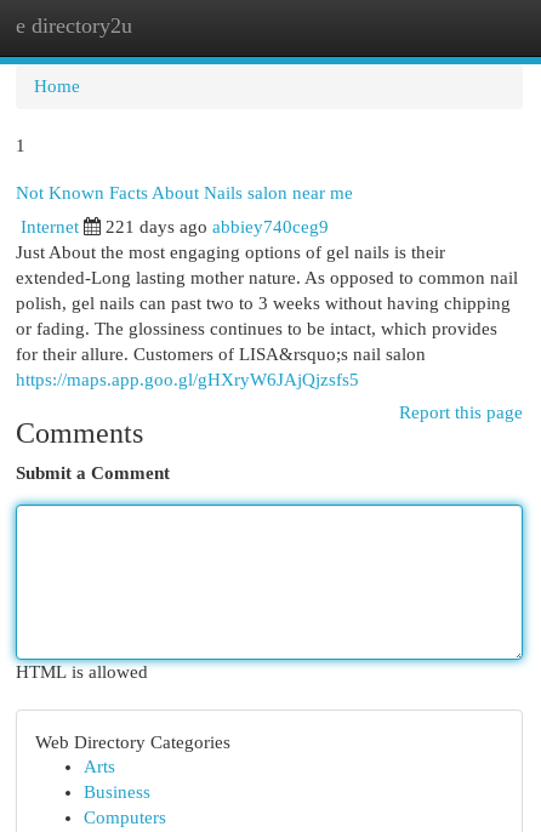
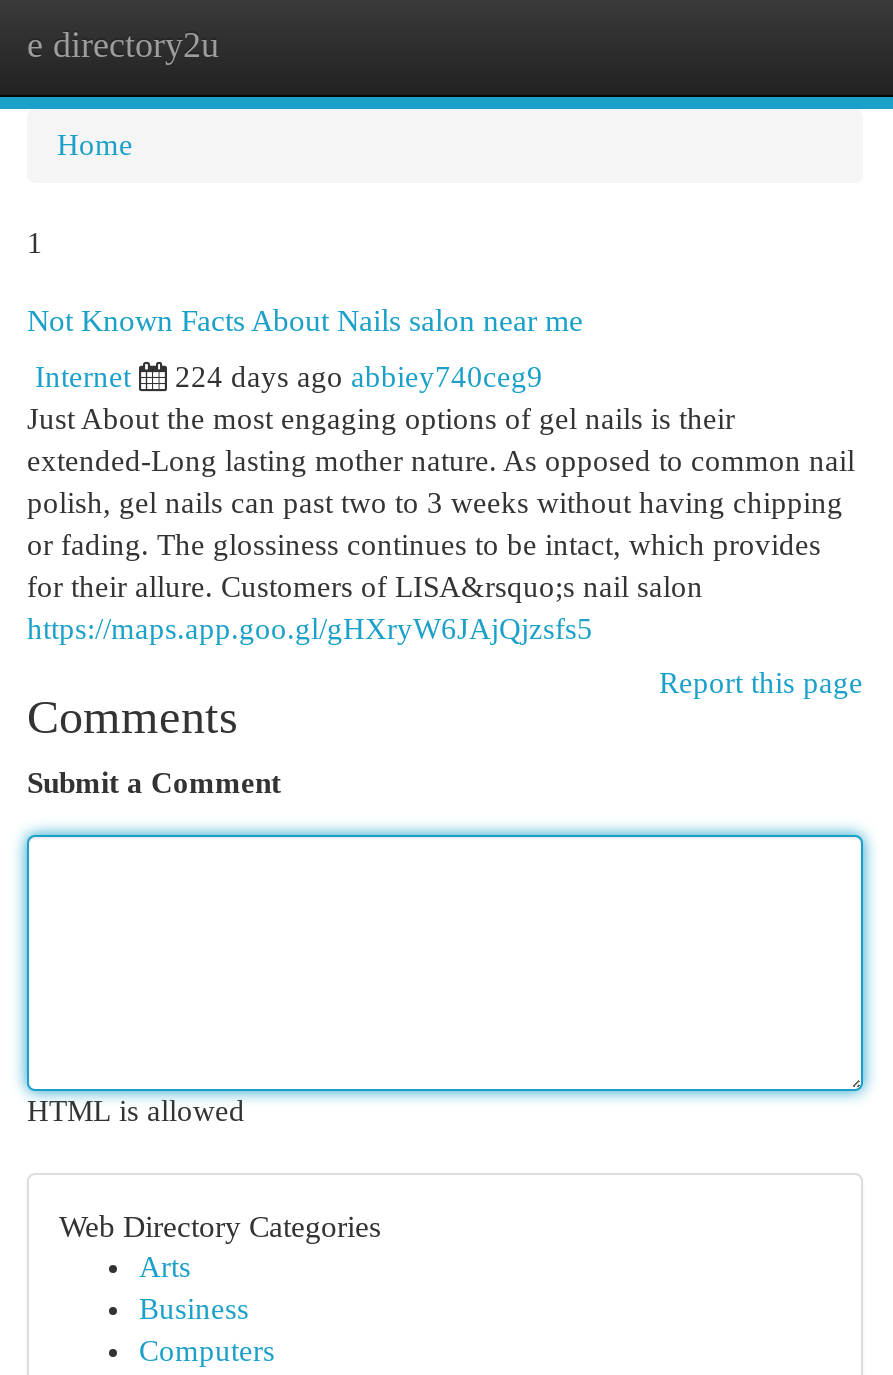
- 221 days ago abbiey740ceg9
+ 224 days ago abbiey740ceg9
